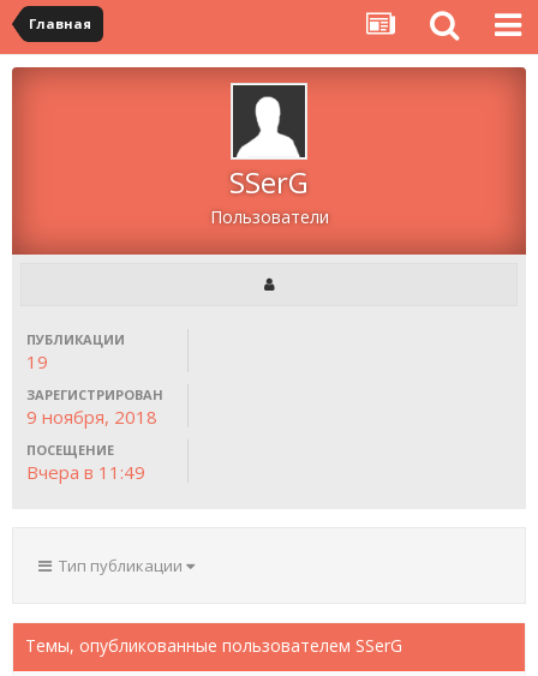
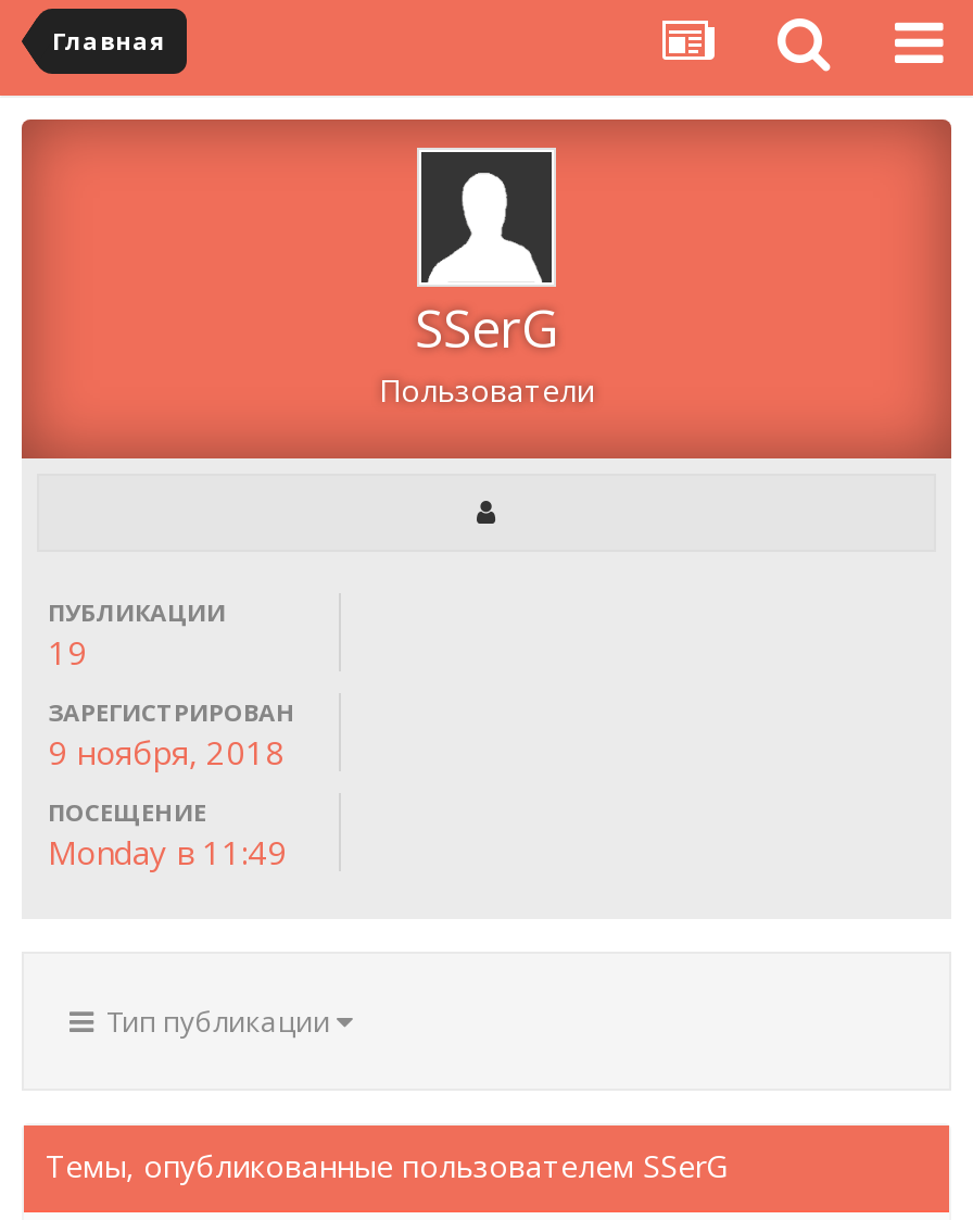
- Вчера в 11:49
+ Monday в 11:49
